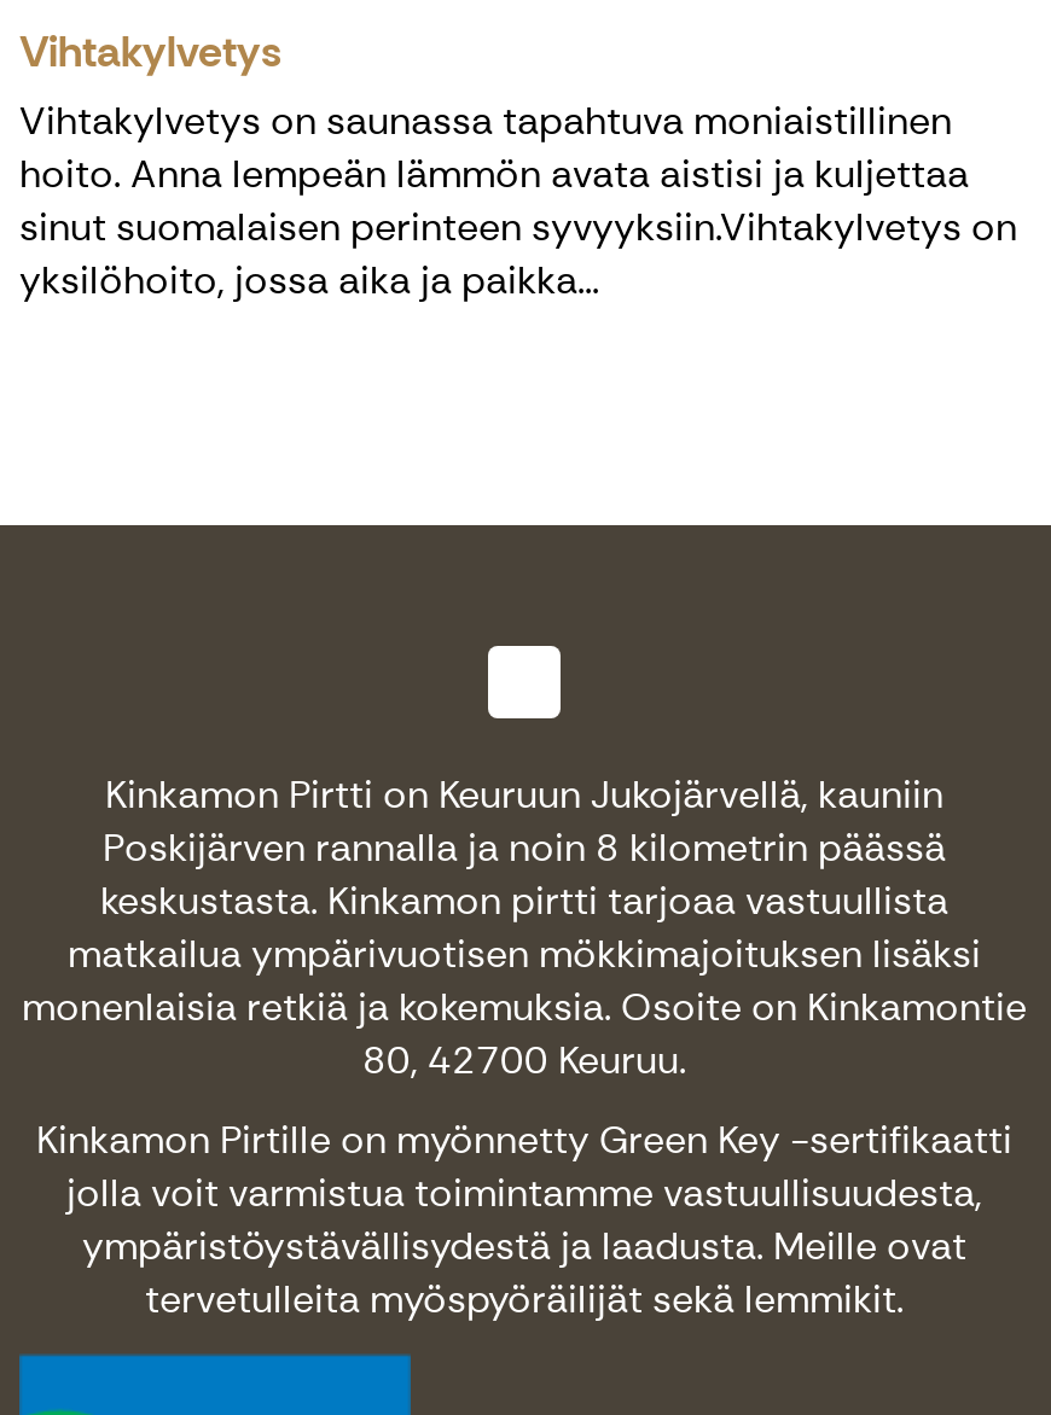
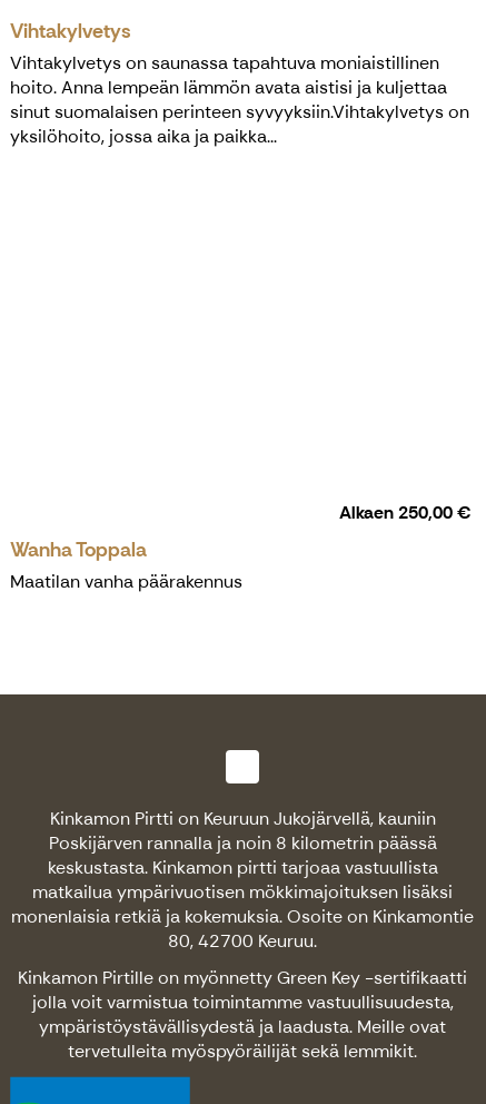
+ Alkaen 250,00 €
+ Wanha Toppala
+ Maatilan vanha päärakennus
